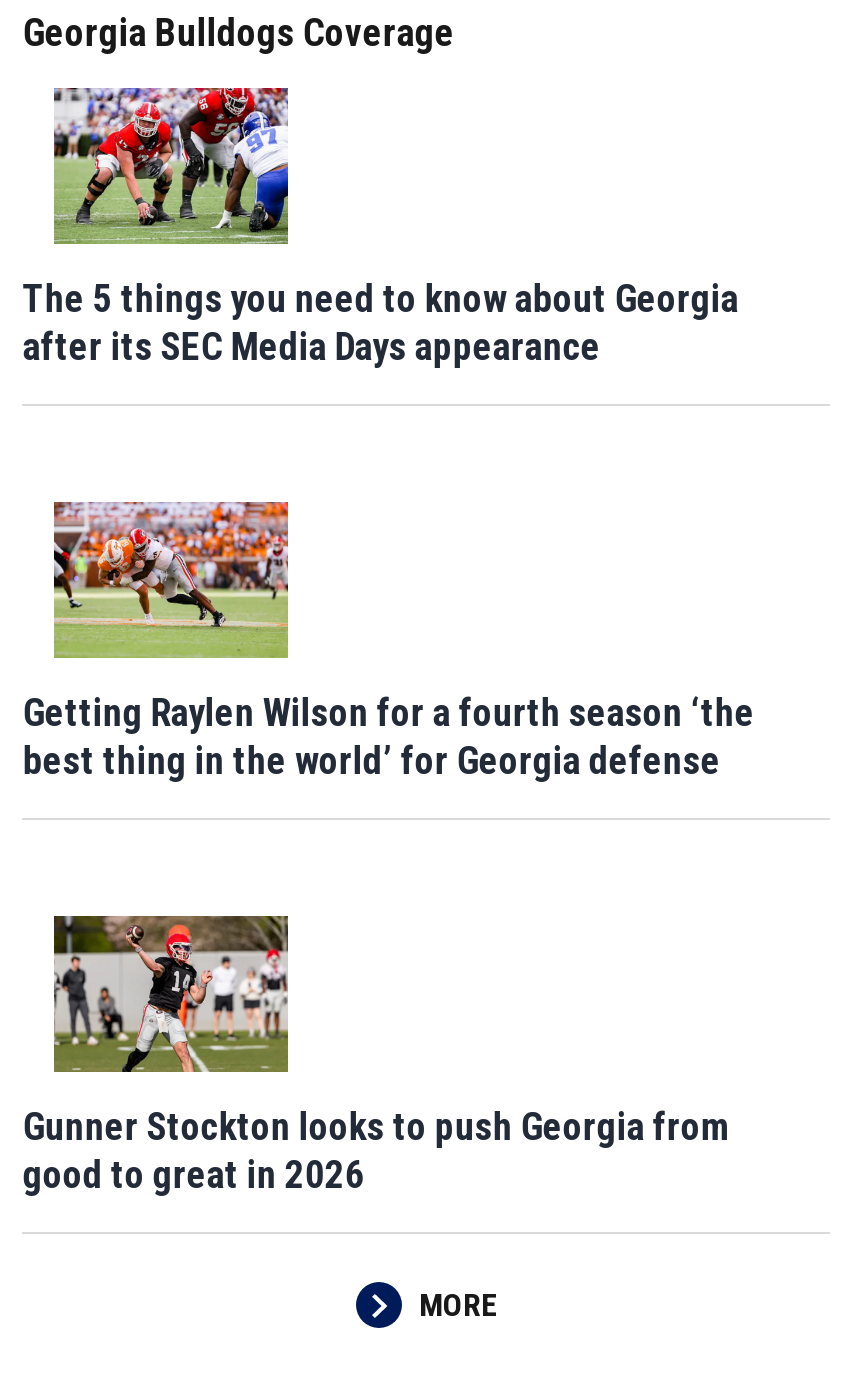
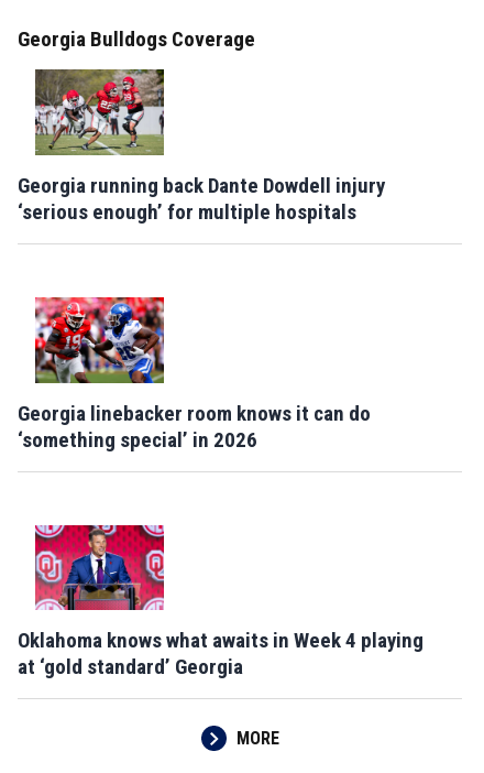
- [image]
- The 5 things you need to know about Georgia
- after its SEC Media Days appearance
+ [image]
+ Georgia running back Dante Dowdell injury
+ ‘serious enough’ for multiple hospitals

- [image]
- Getting Raylen Wilson for a fourth season ‘the
- best thing in the world’ for Georgia defense
+ [image]
+ Georgia linebacker room knows it can do
+ ‘something special’ in 2026

- [image]
- Gunner Stockton looks to push Georgia from
- good to great in 2026
+ [image]
+ Oklahoma knows what awaits in Week 4 playing
+ at ‘gold standard’ Georgia
